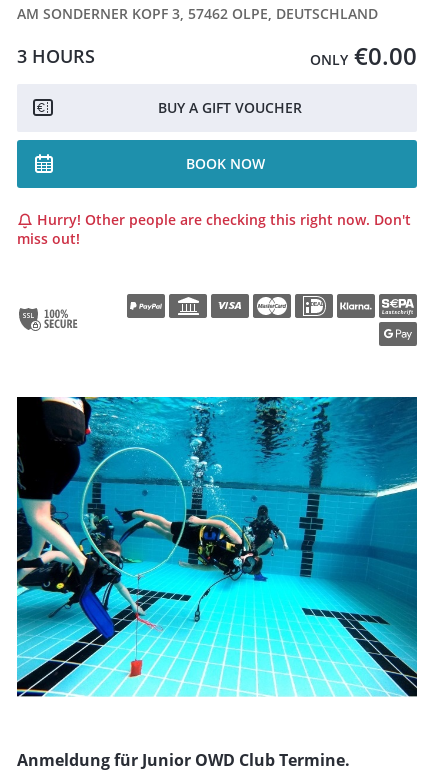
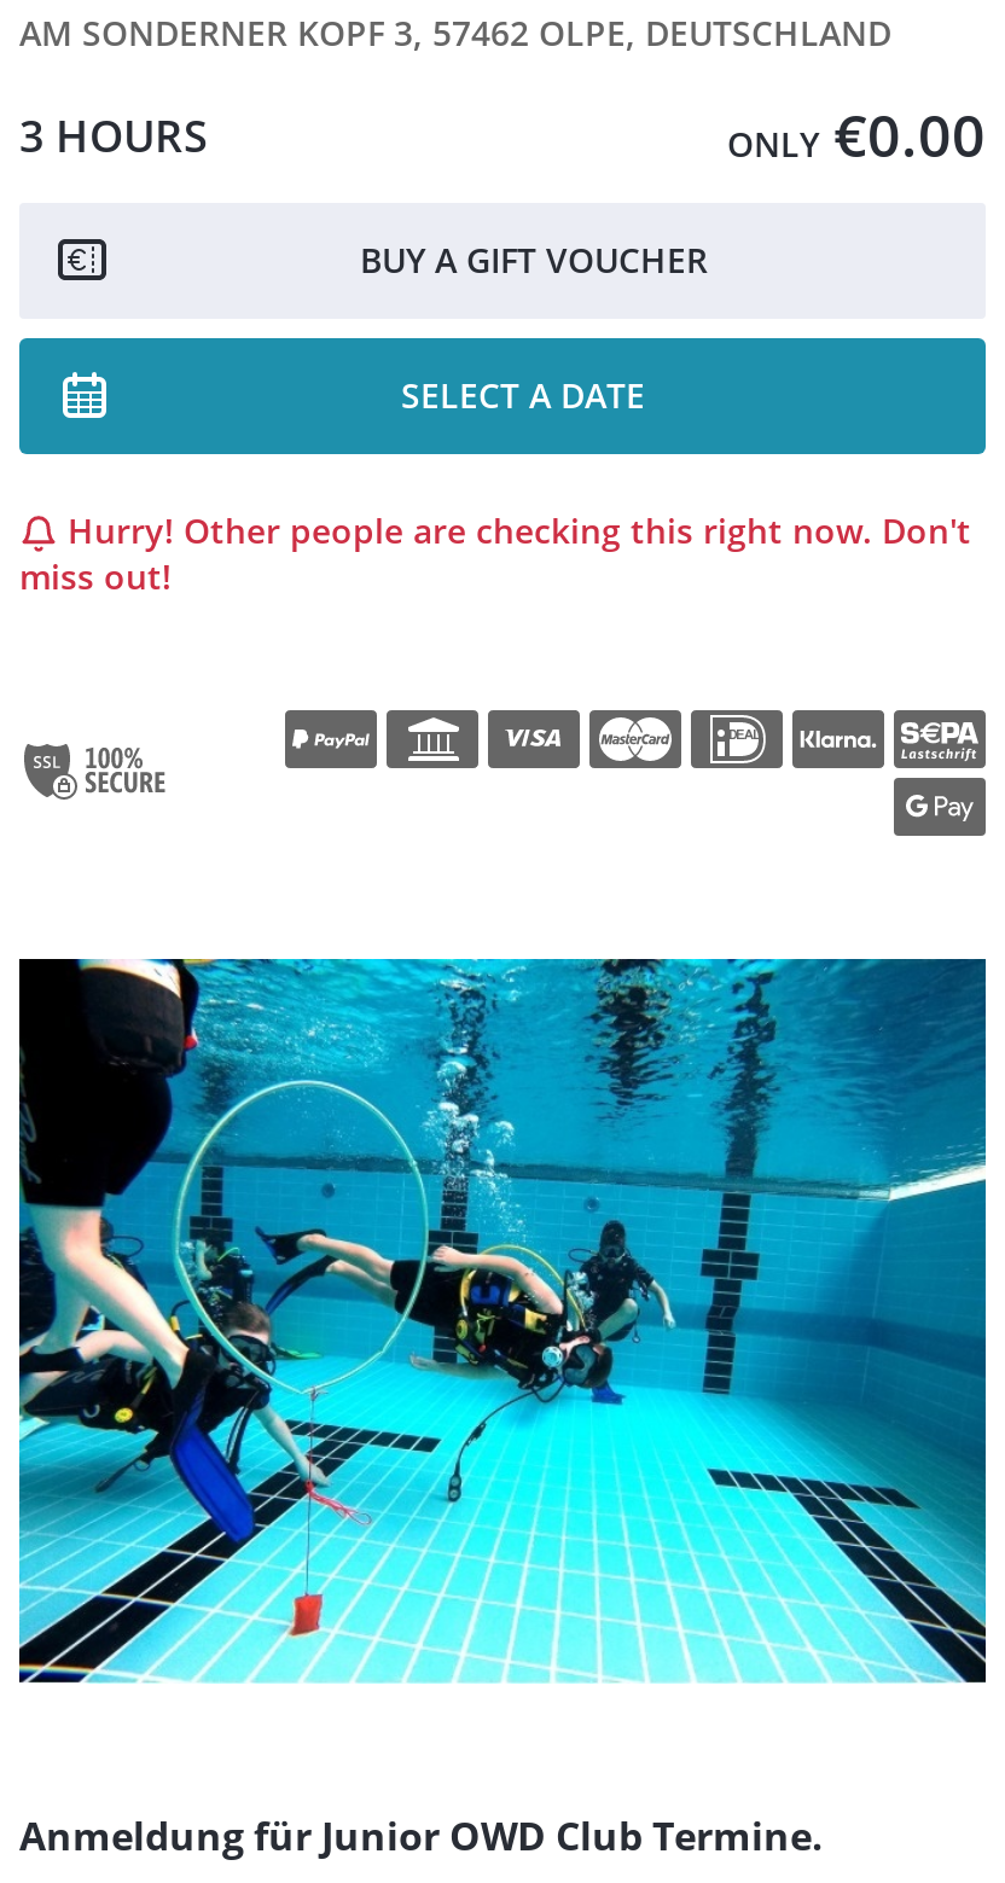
- BOOK NOW
+ SELECT A DATE
